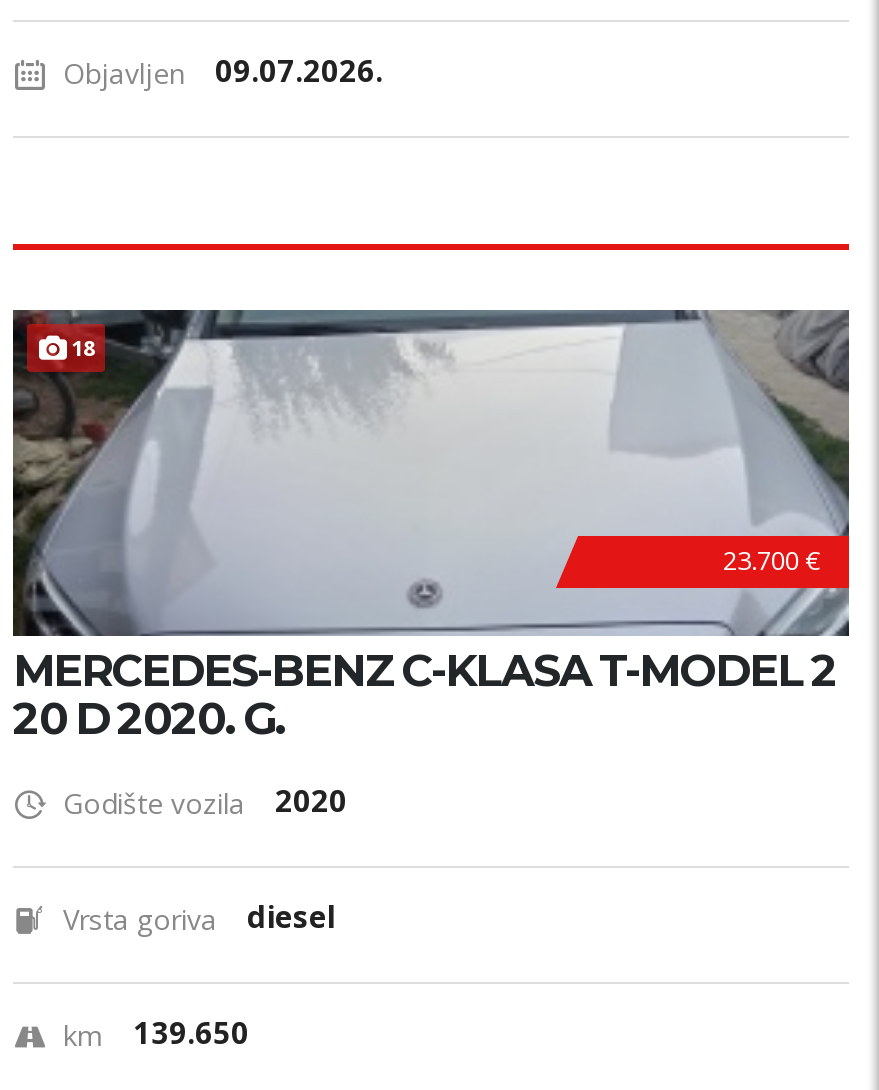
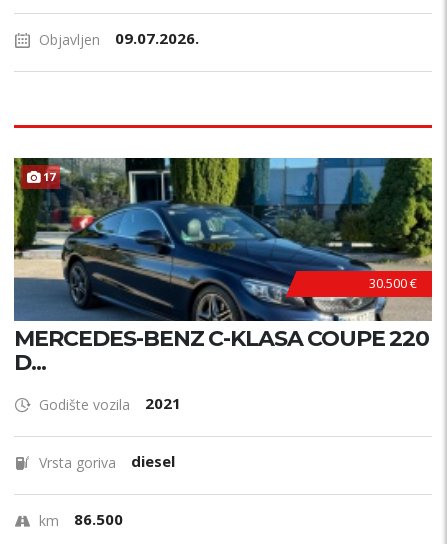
- [image]
- 18
+ [image]
+ 17

- 23.700 €
+ 30.500 €

- MERCEDES-BENZ C-KLASA T-MODEL 2
- 20 D 2020. G.
+ MERCEDES-BENZ C-KLASA COUPE 220
+ D...

- Godište vozila 2020
+ Godište vozila 2021

- km 139.650
+ km 86.500
